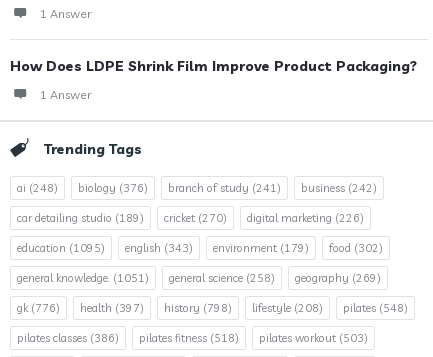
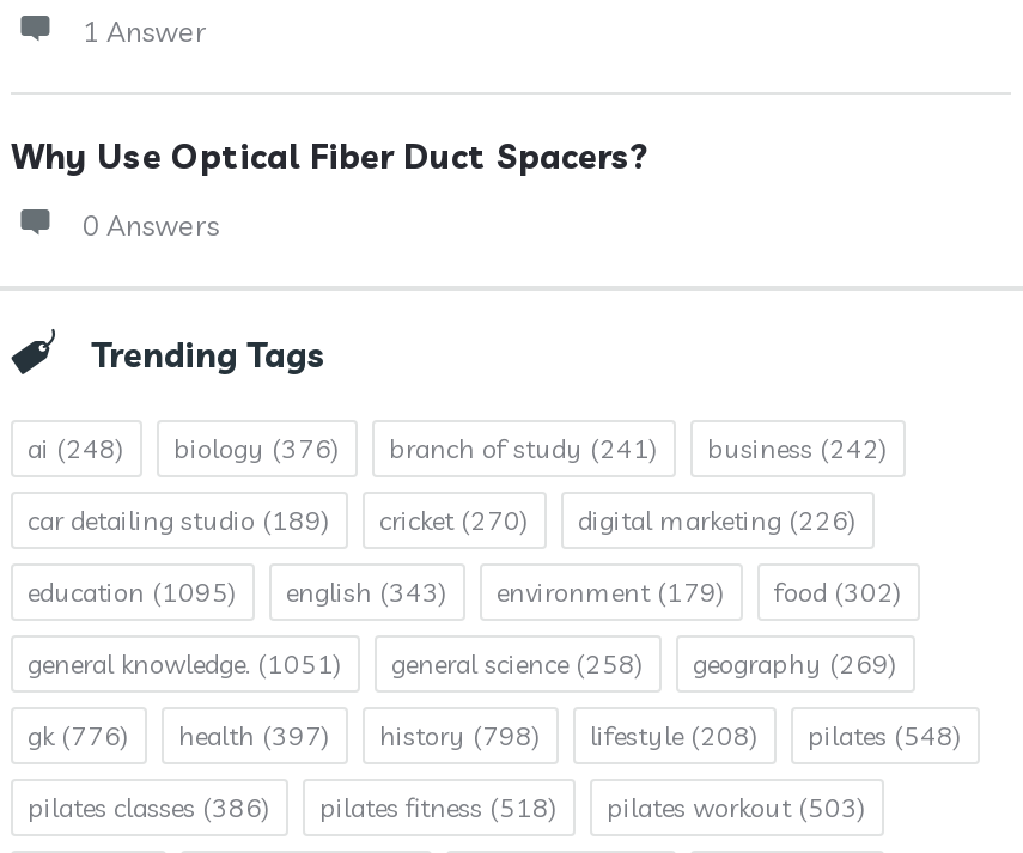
- How Does LDPE Shrink Film Improve Product Packaging?
+ Why Use Optical Fiber Duct Spacers?

- 1 Answer
+ 0 Answers
